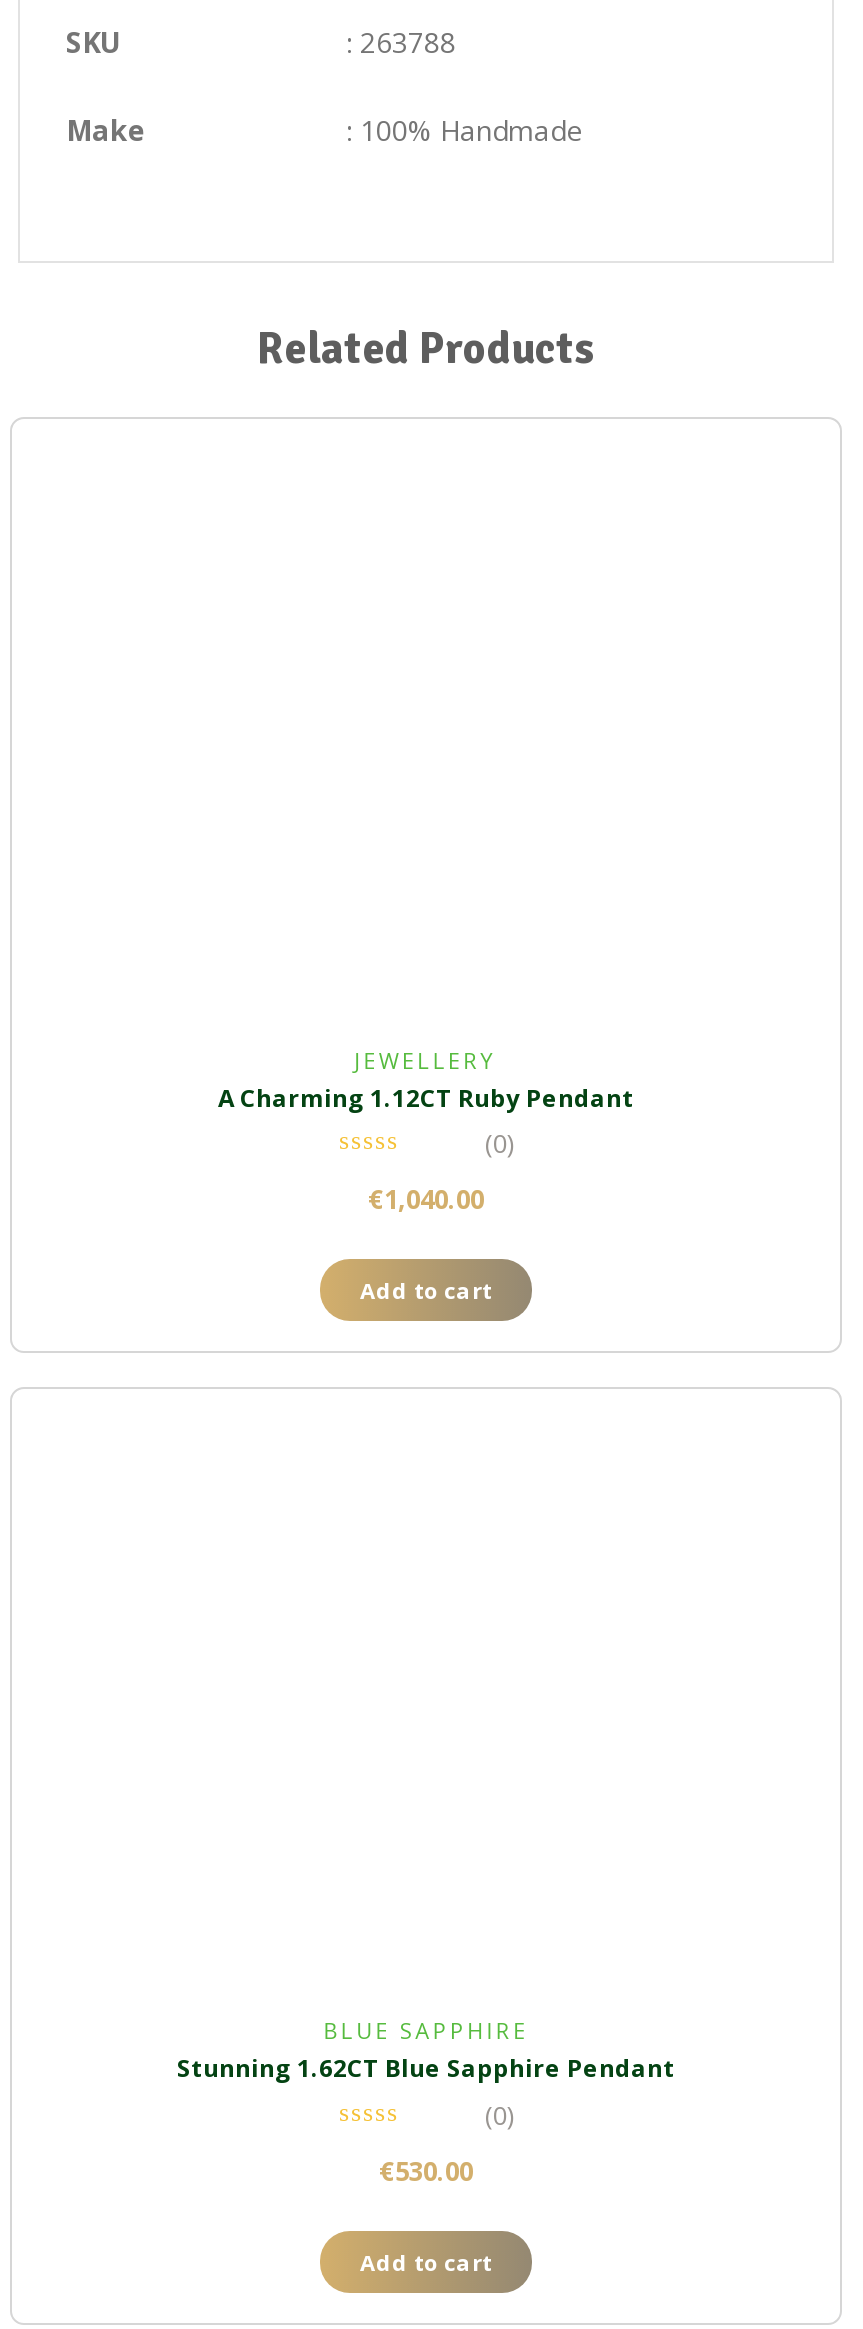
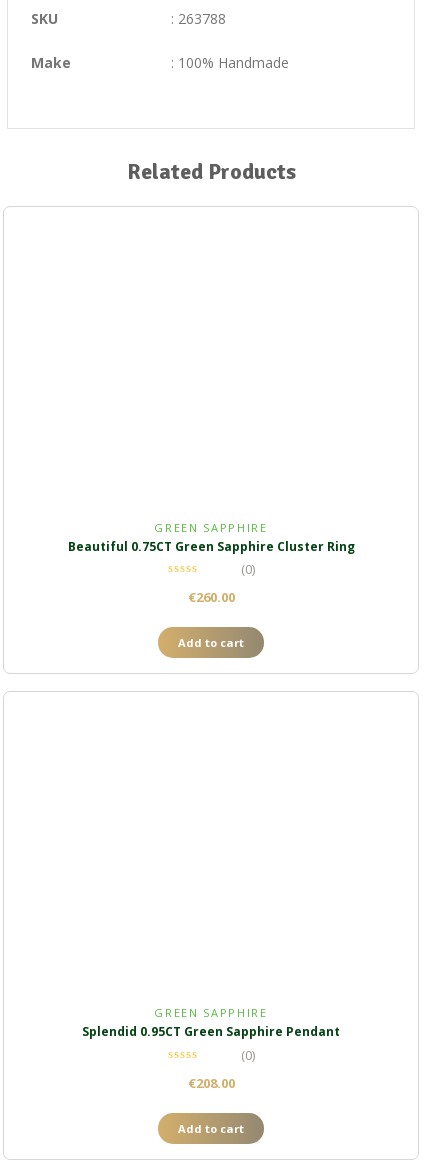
- JEWELLERY
- A Charming 1.12CT Ruby Pendant
+ GREEN SAPPHIRE
+ Beautiful 0.75CT Green Sapphire Cluster Ring

- €1,040.00
+ €260.00

- BLUE SAPPHIRE
+ GREEN SAPPHIRE

- Stunning 1.62CT Blue Sapphire Pendant
+ Splendid 0.95CT Green Sapphire Pendant

- €530.00
+ €208.00
